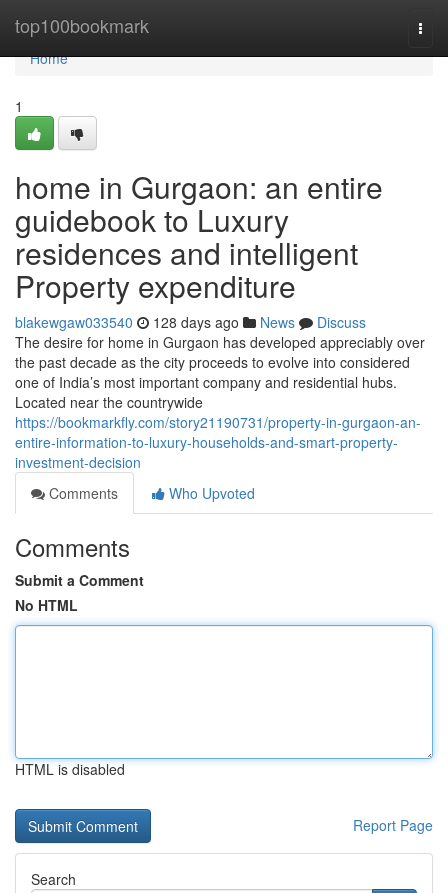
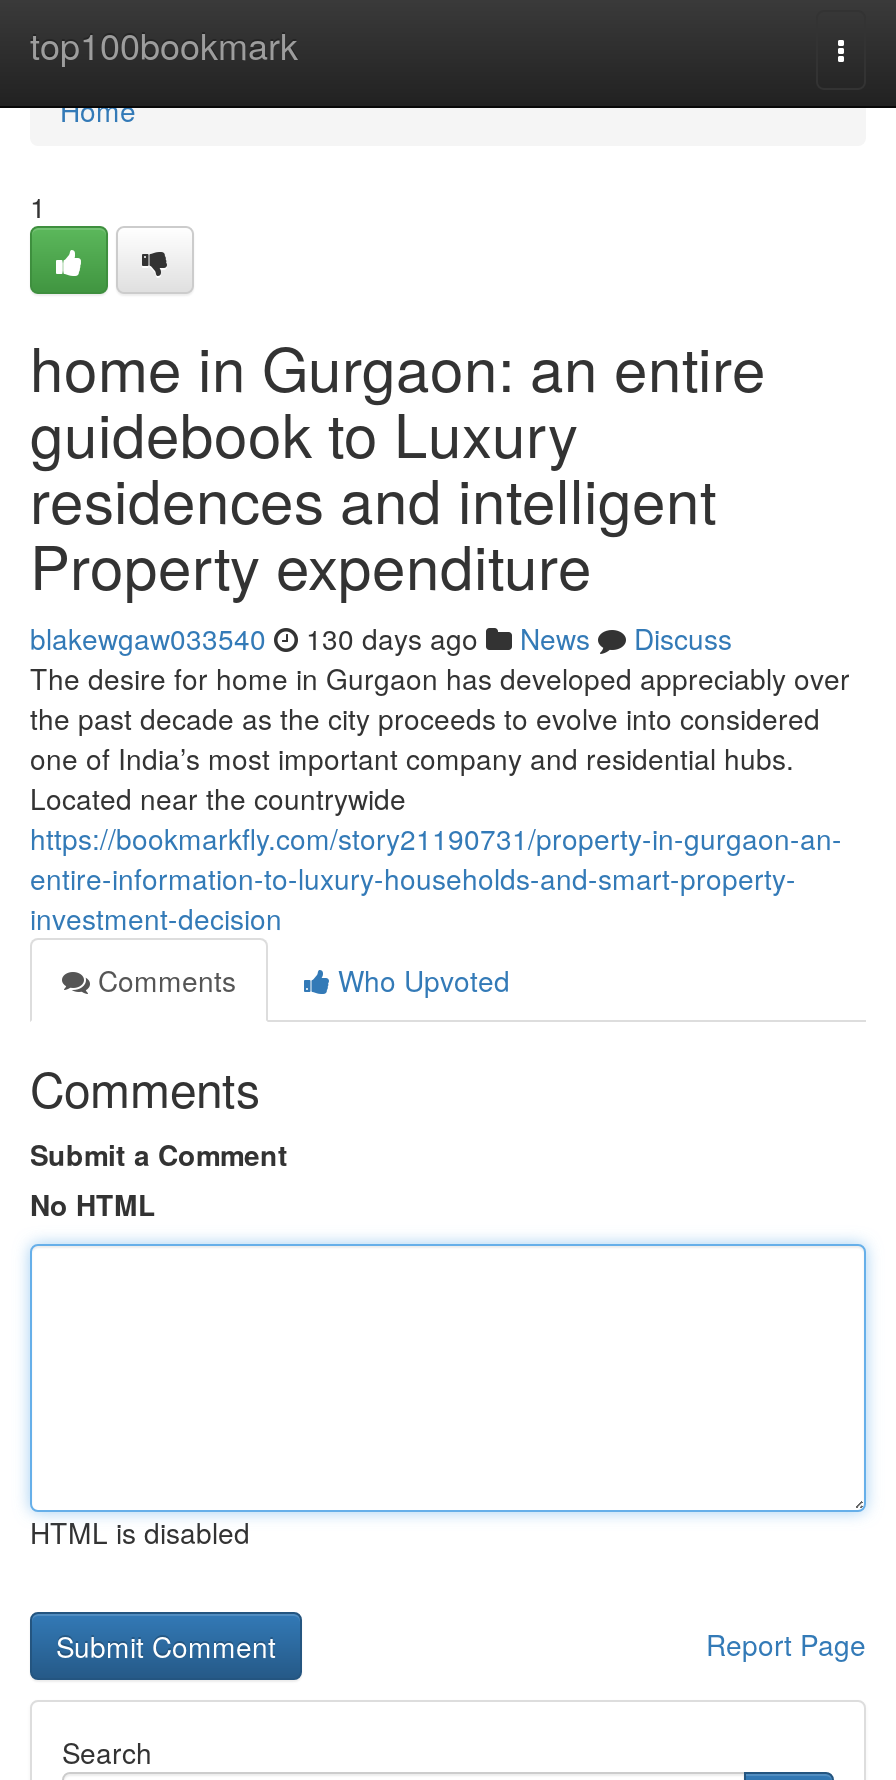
- blakewgaw033540 128 days ago News Discuss
+ blakewgaw033540 130 days ago News Discuss
